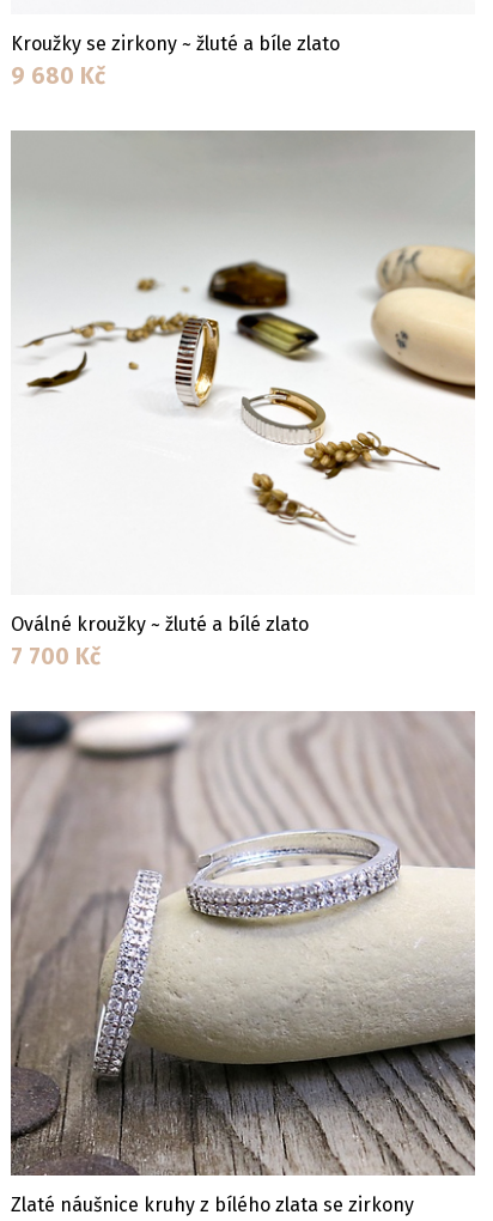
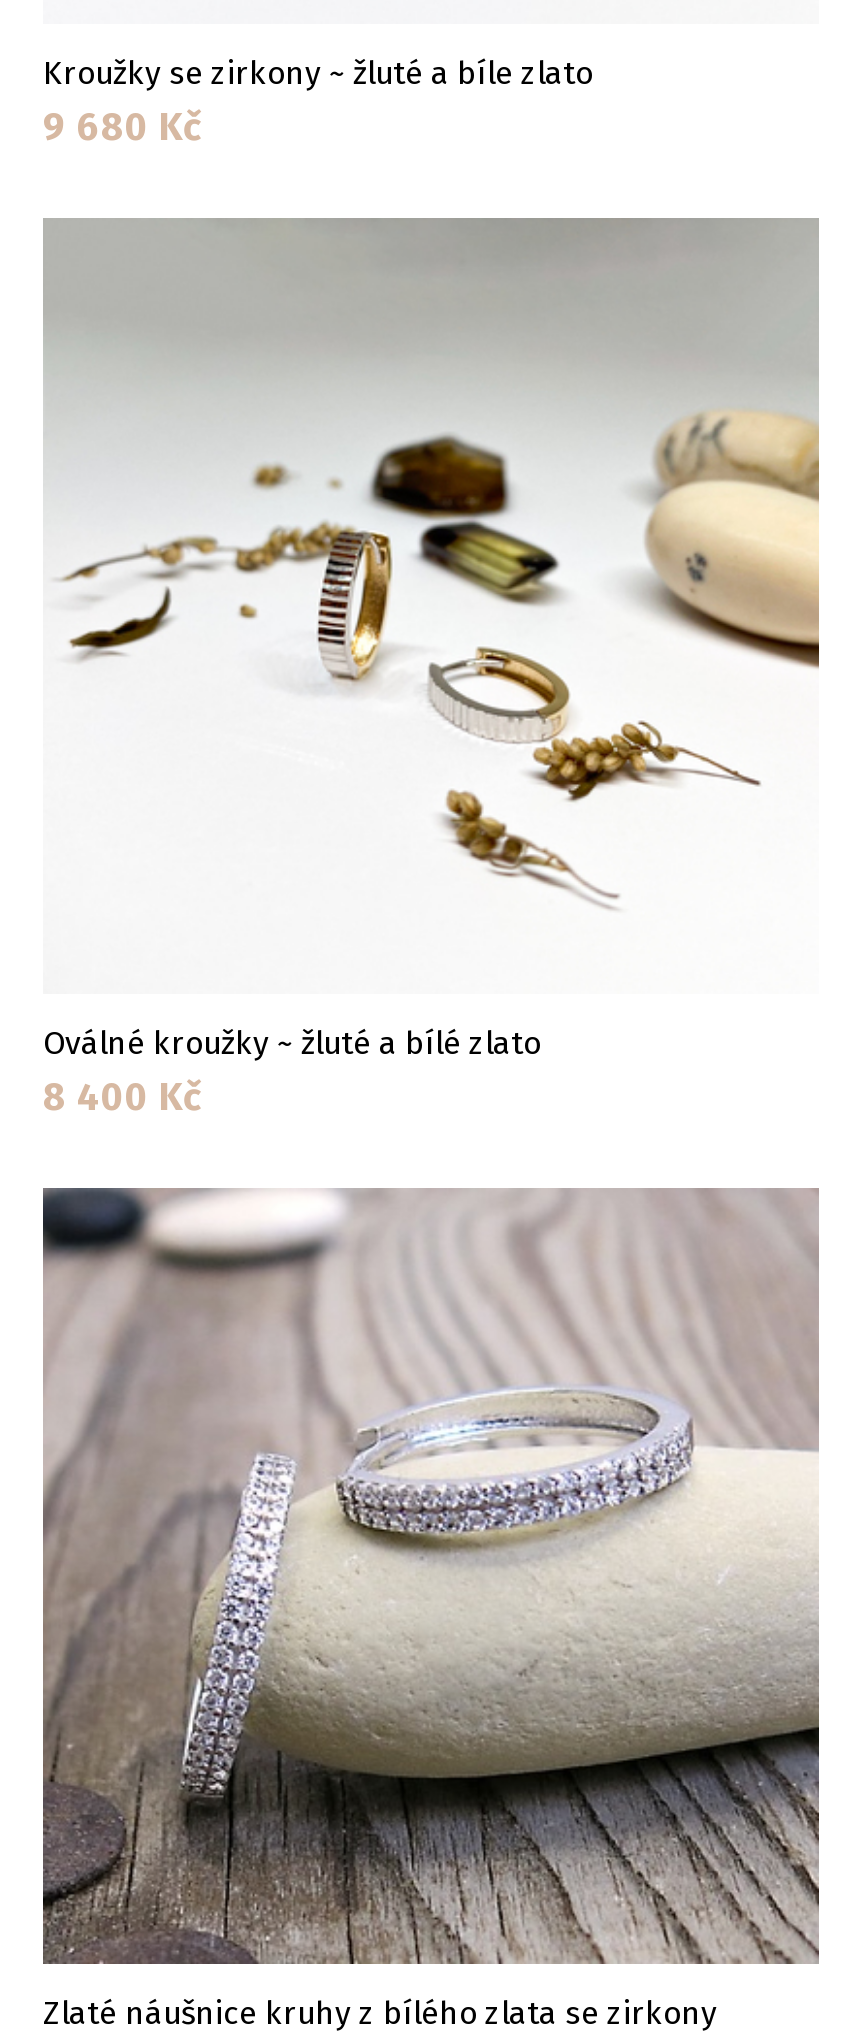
- 7 700 Kč
+ 8 400 Kč
